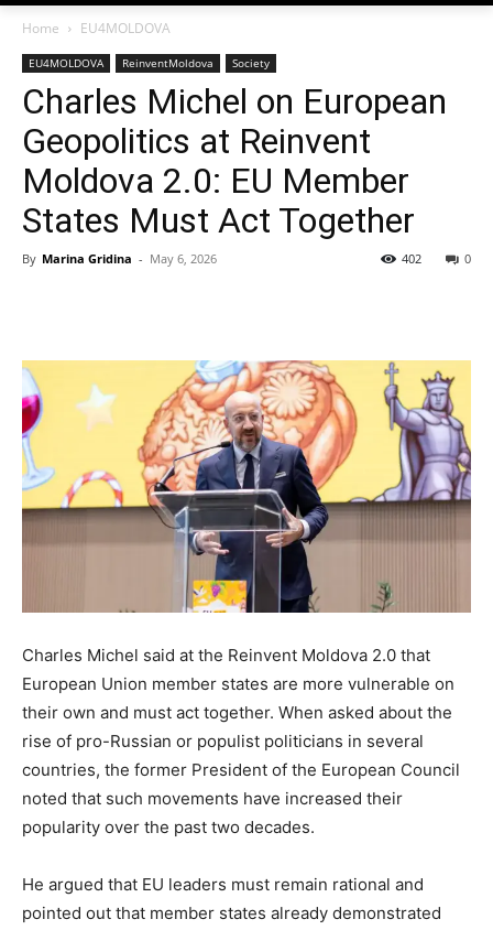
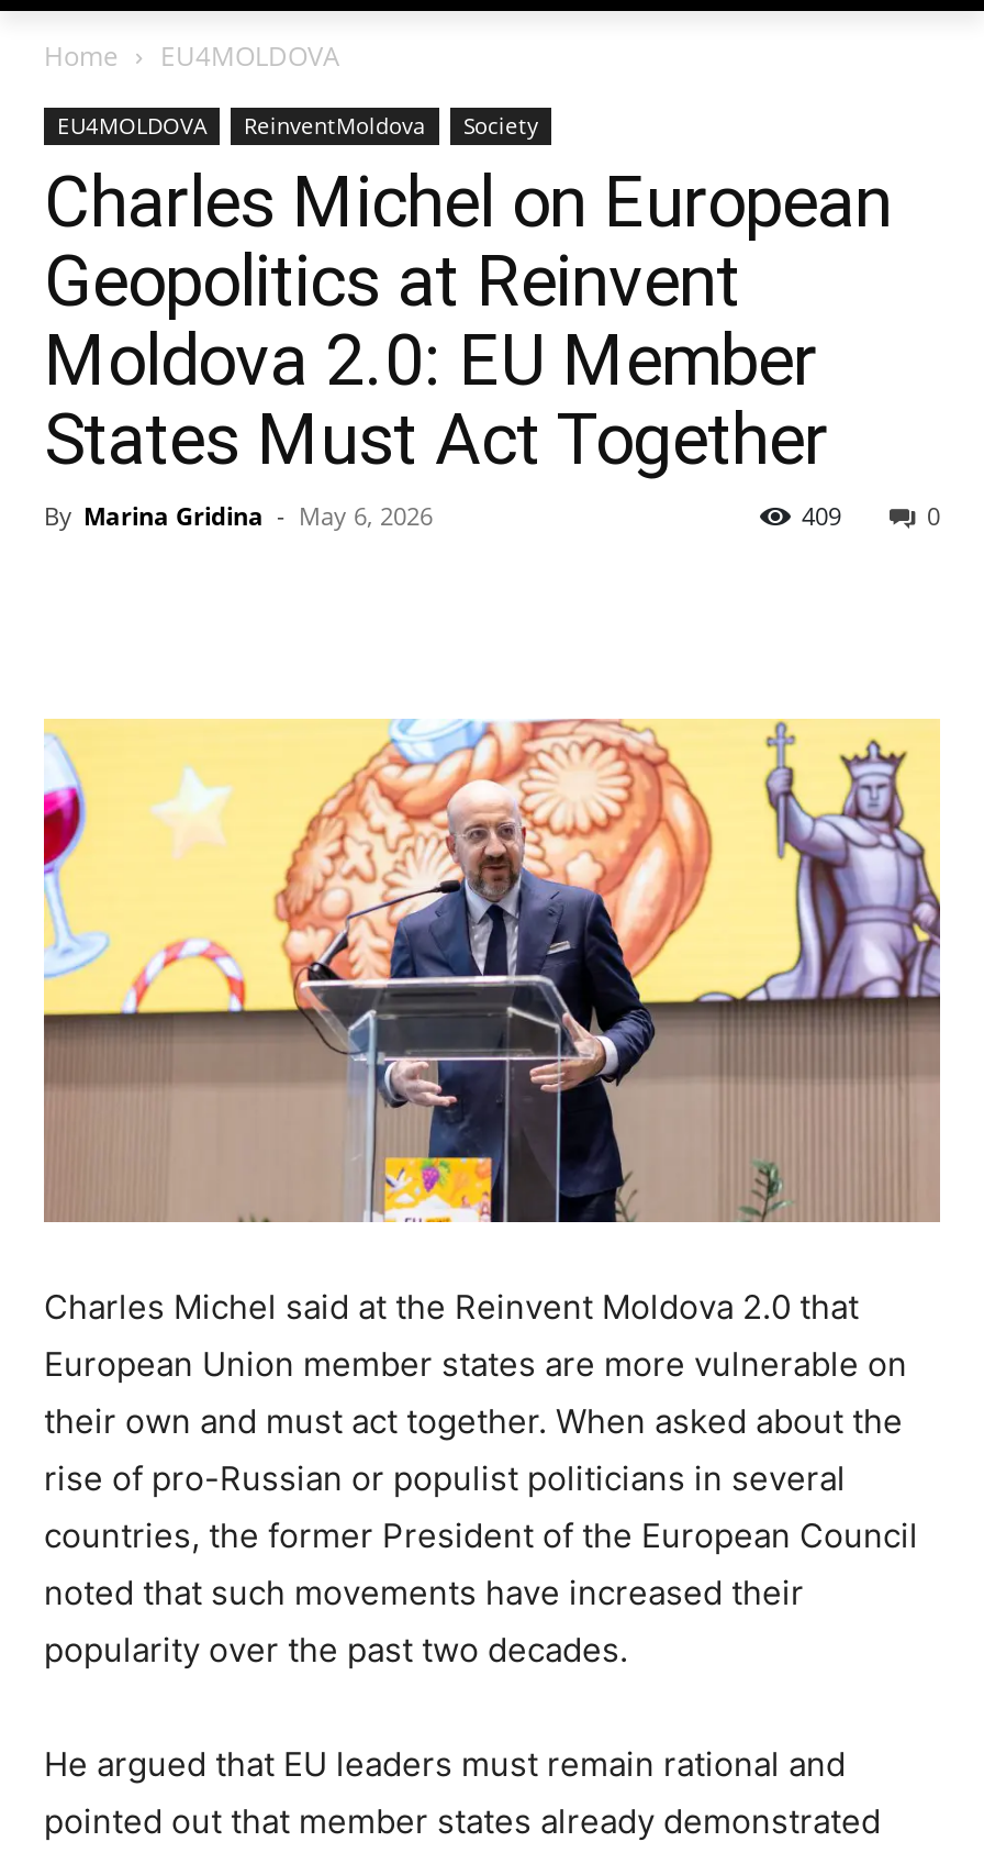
- 402
+ 409
